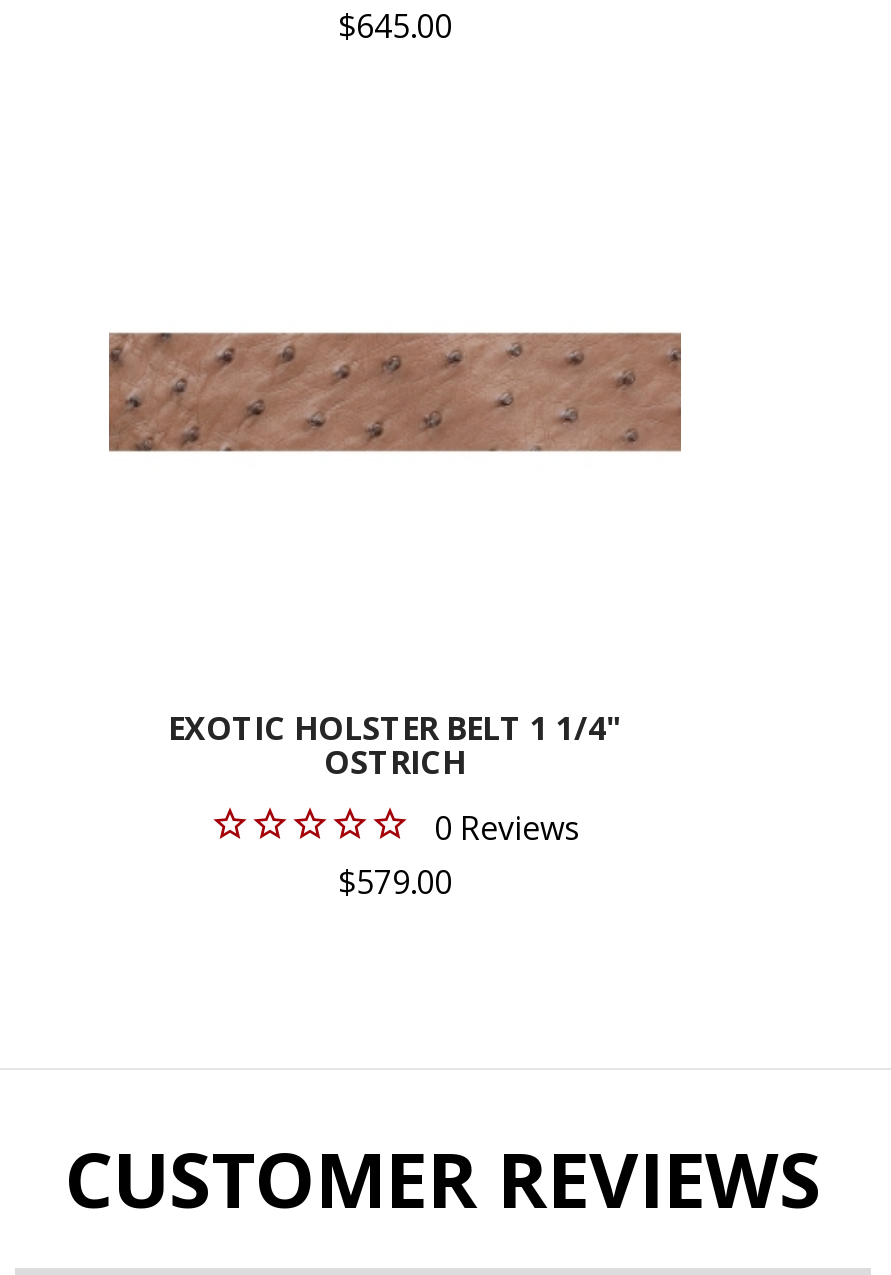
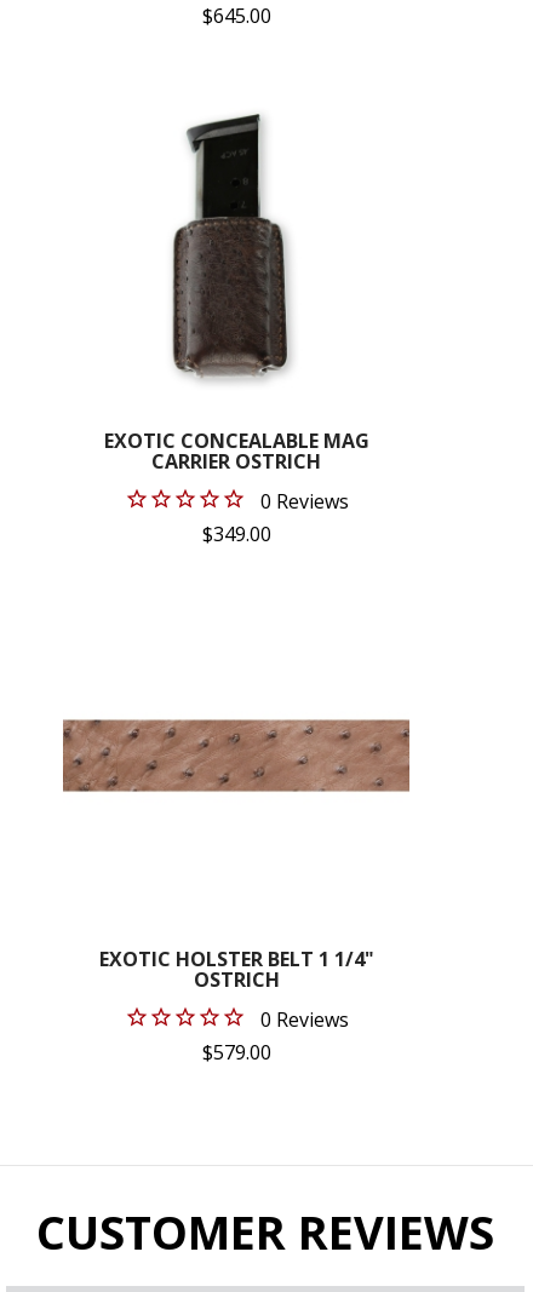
+ [image]
+ EXOTIC CONCEALABLE MAG
+ CARRIER OSTRICH
+ 0 Reviews
+ $349.00
